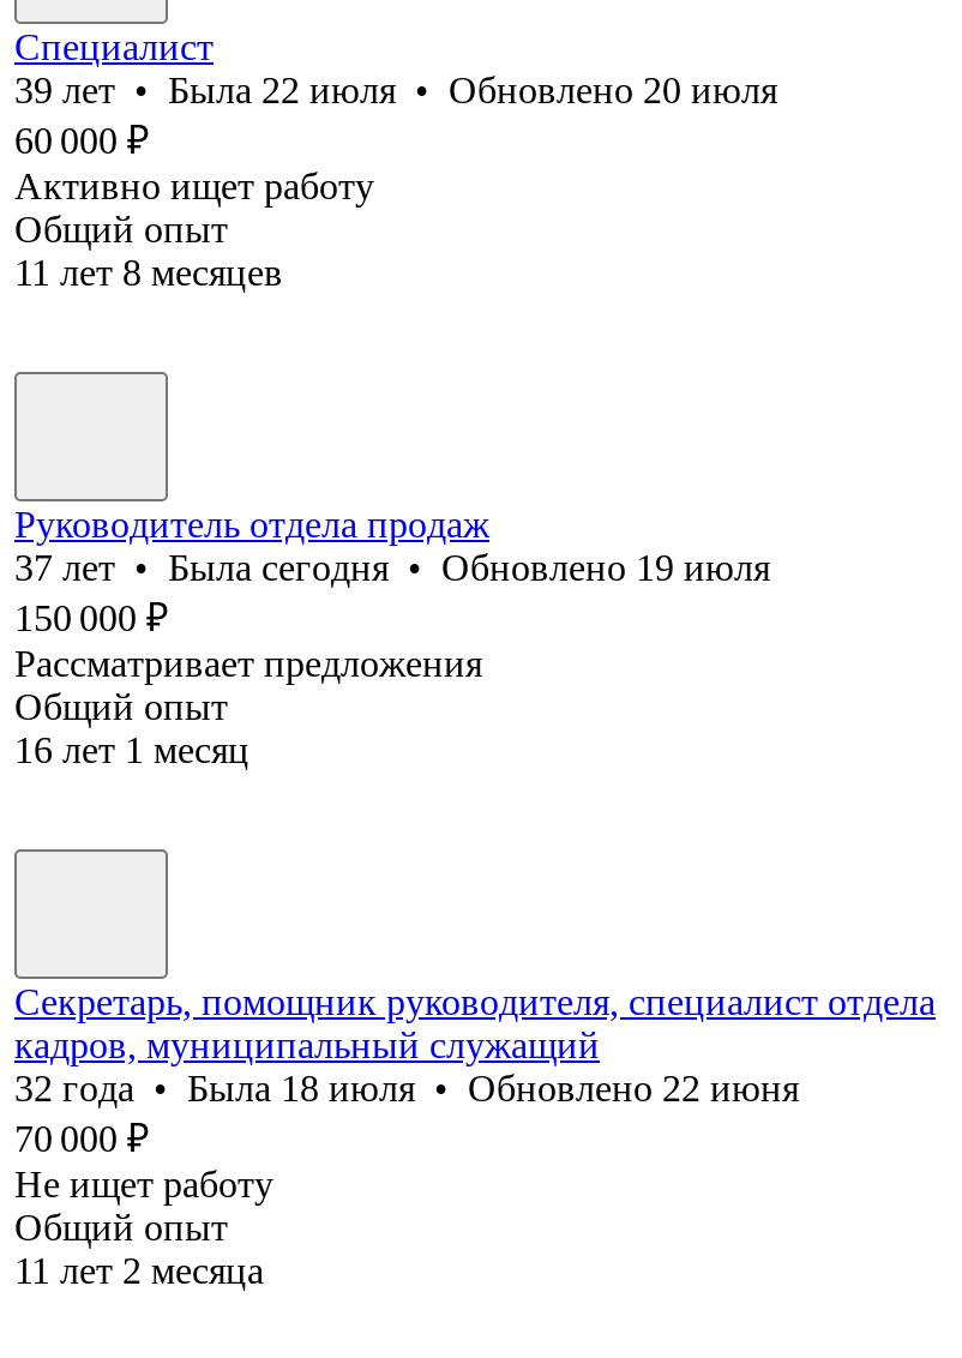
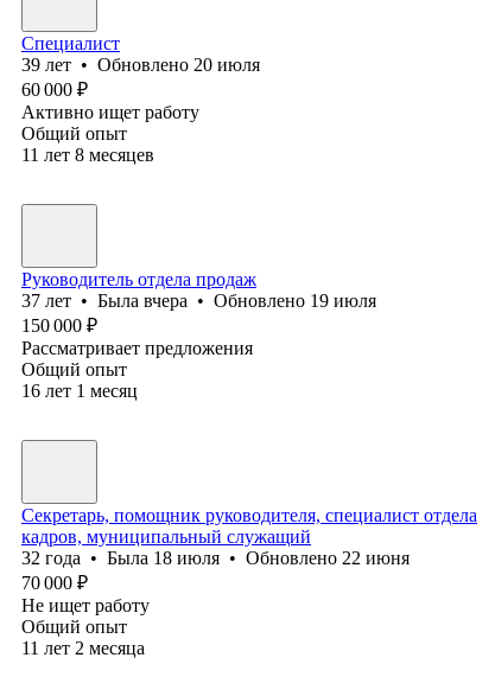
- 39 лет • Была 22 июля • Обновлено 20 июля
+ 39 лет • Обновлено 20 июля

- 37 лет • Была сегодня • Обновлено 19 июля
+ 37 лет • Была вчера • Обновлено 19 июля
